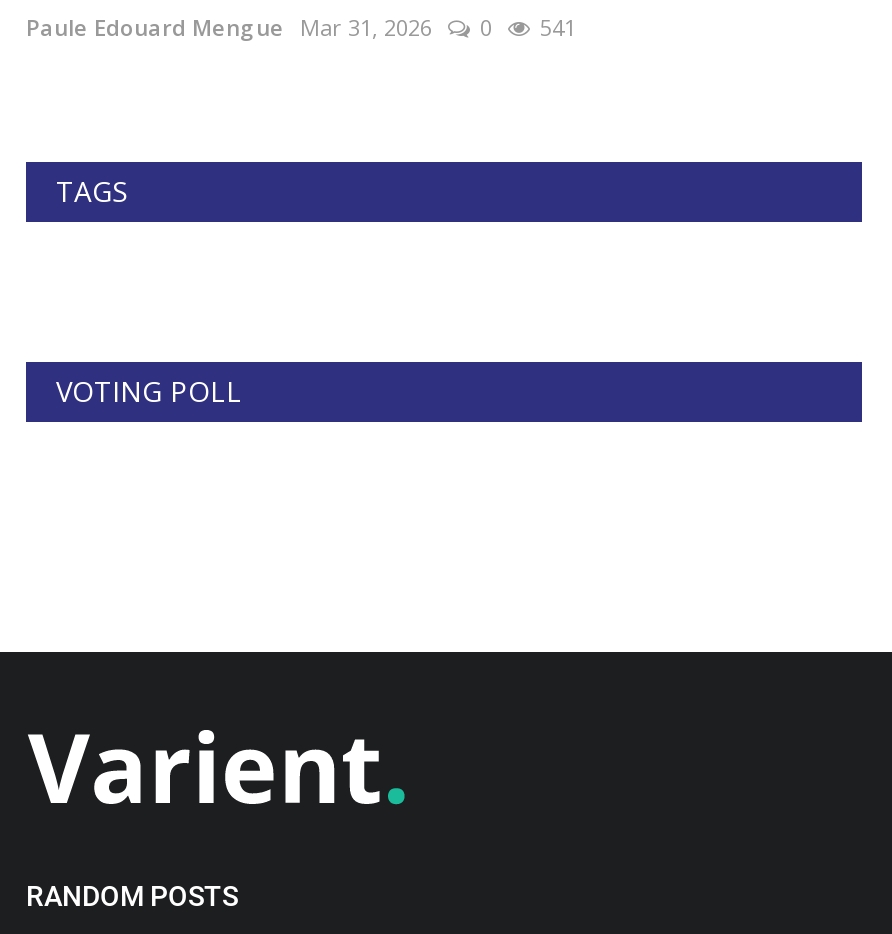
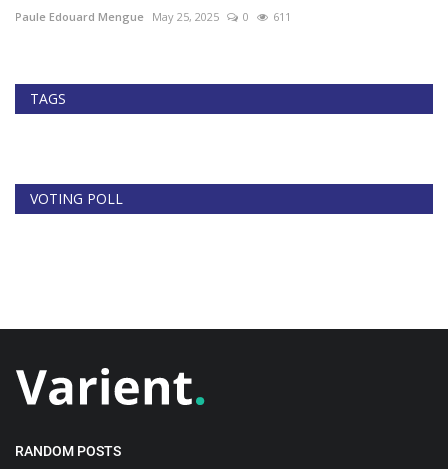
- Paule Edouard Mengue Mar 31, 2026
+ Paule Edouard Mengue May 25, 2025

- 541
+ 611
